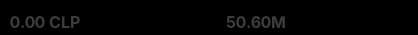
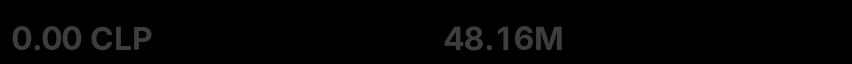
- 50.60M
+ 48.16M
